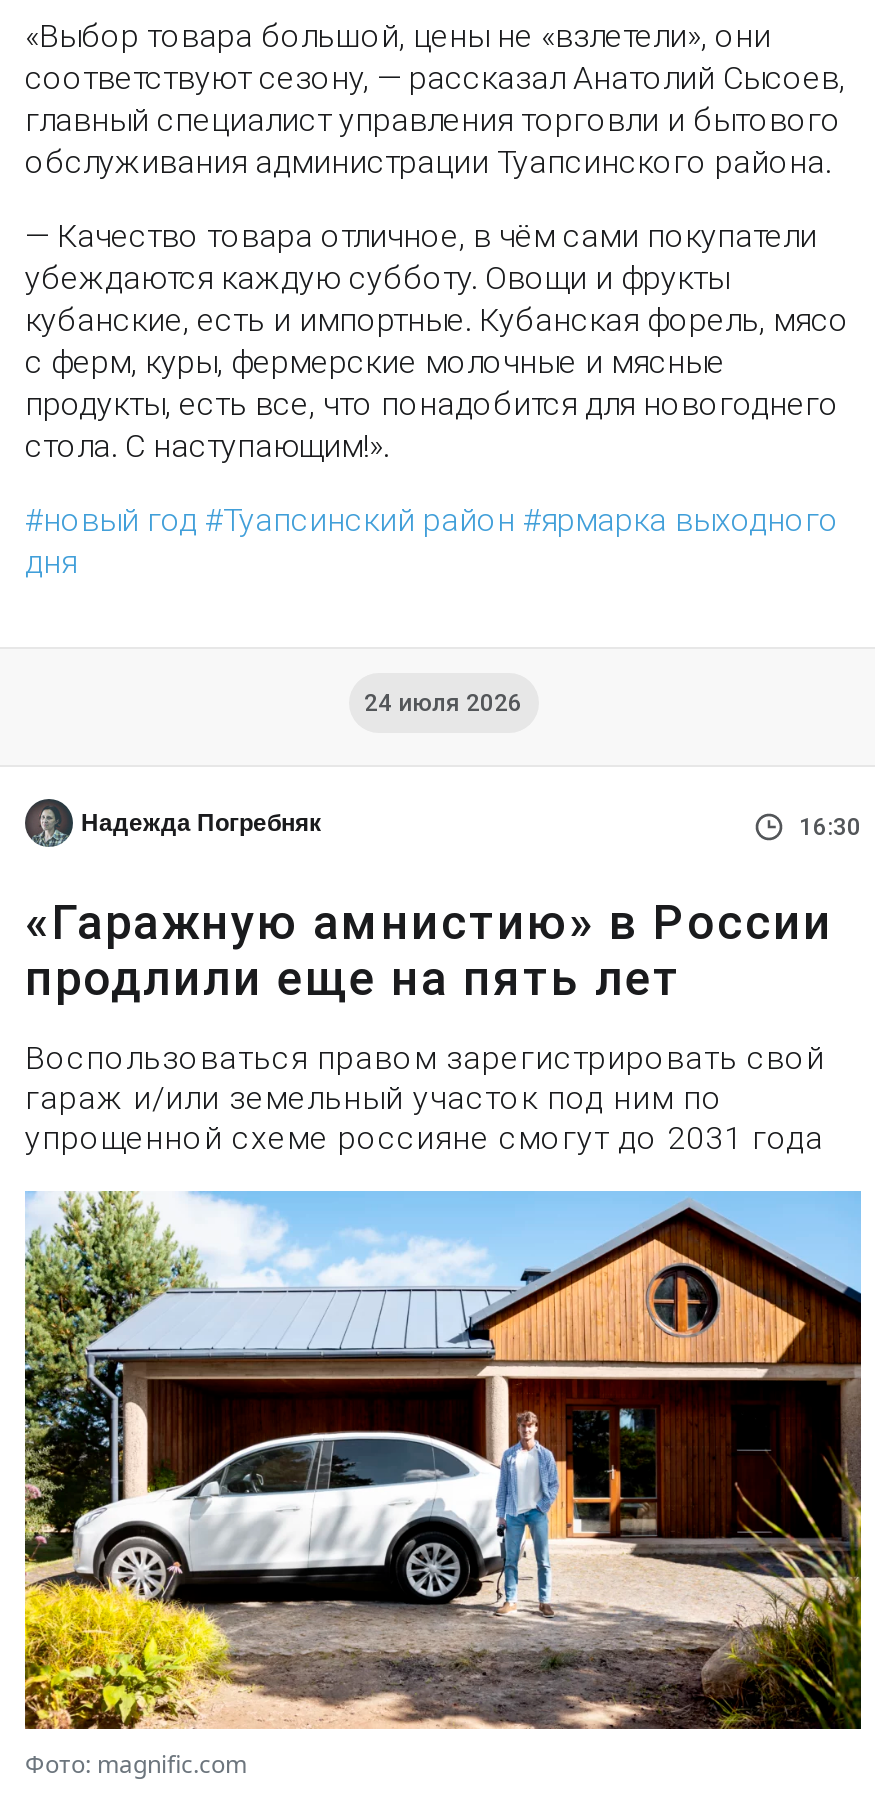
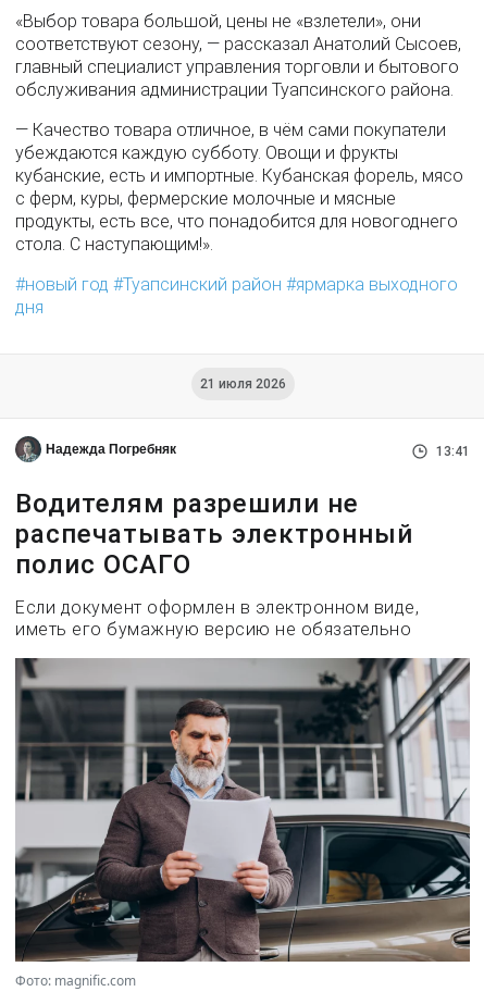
- 24 июля 2026
+ 21 июля 2026

- 16:30
+ 13:41

- «Гаражную амнистию» в России
- продлили еще на пять лет
+ Водителям разрешили не
+ распечатывать электронный
+ полис ОСАГО

- Воспользоваться правом зарегистрировать свой
- гараж и/или земельный участок под ним по
- упрощенной схеме россияне смогут до 2031 года
+ Если документ оформлен в электронном виде,
+ иметь его бумажную версию не обязательно

- [image]
+ [image]
